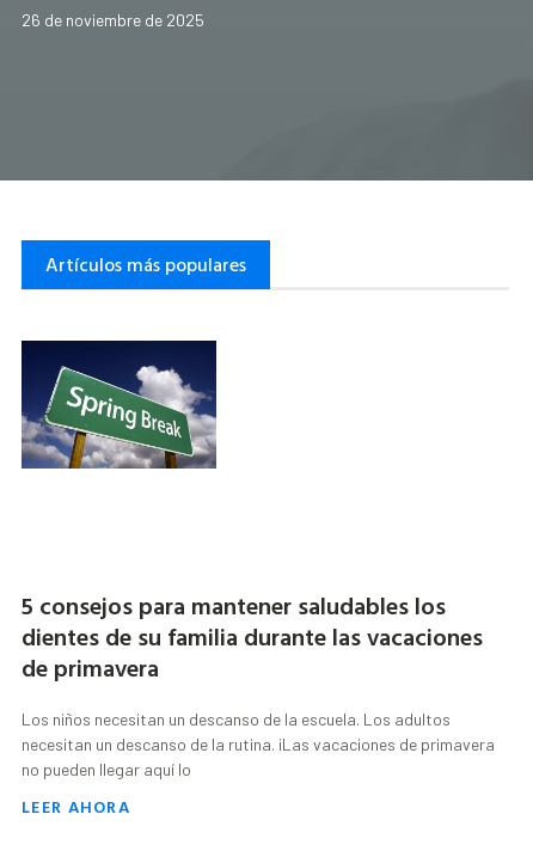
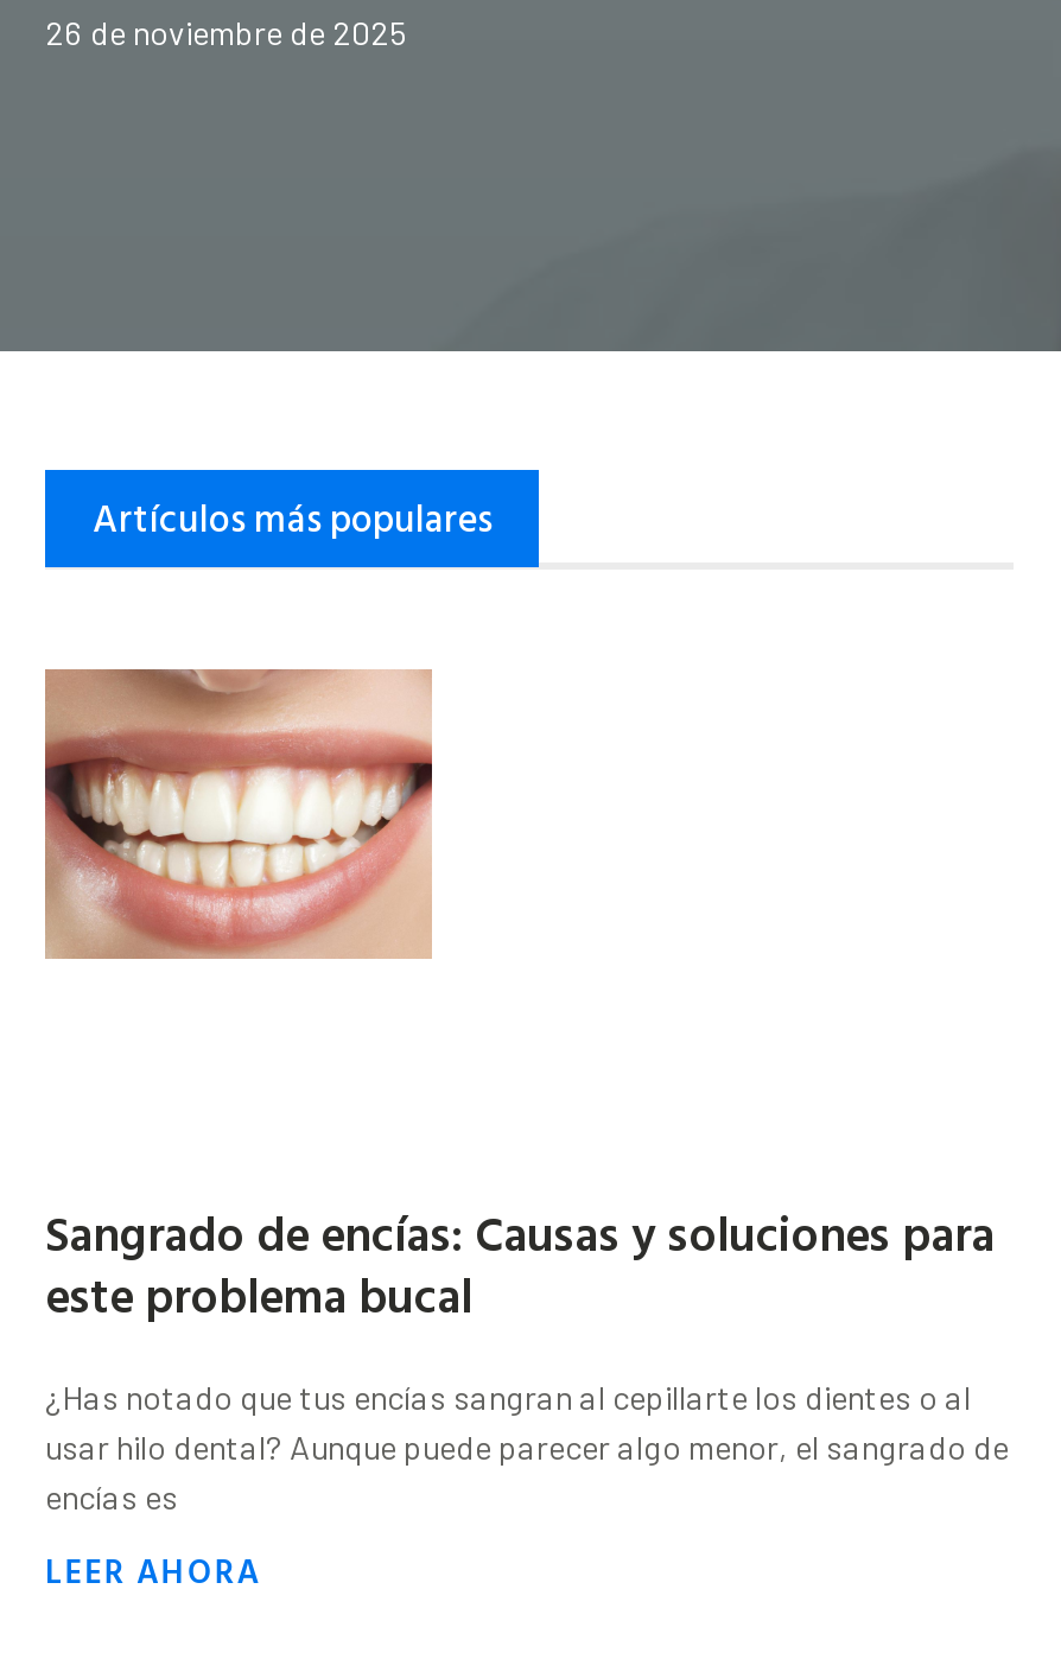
- [image]
+ [image]

- 5 consejos para mantener saludables los
- dientes de su familia durante las vacaciones
- de primavera
+ Sangrado de encías: Causas y soluciones para
+ este problema bucal

- Los niños necesitan un descanso de la escuela. Los adultos
- necesitan un descanso de la rutina. ¡Las vacaciones de primavera
- no pueden llegar aquí lo
+ ¿Has notado que tus encías sangran al cepillarte los dientes o al
+ usar hilo dental? Aunque puede parecer algo menor, el sangrado de
+ encías es
